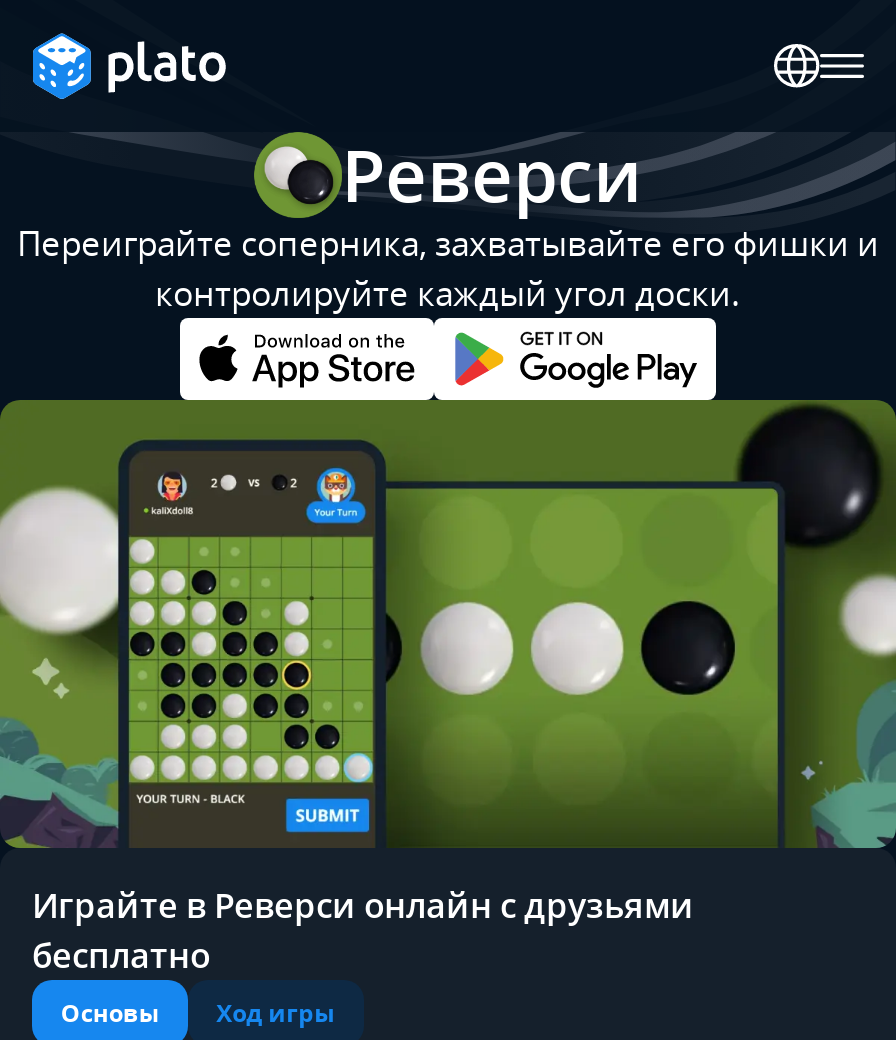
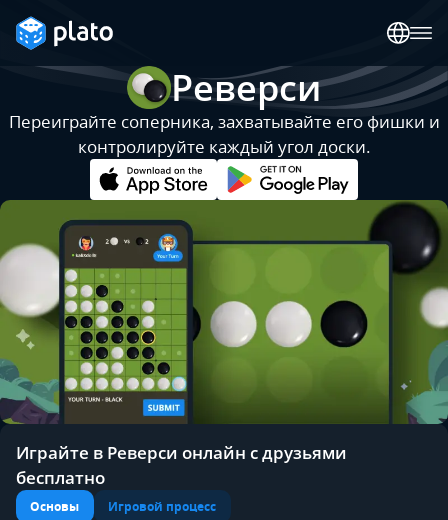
- Ход игры
+ Игровой процесс
